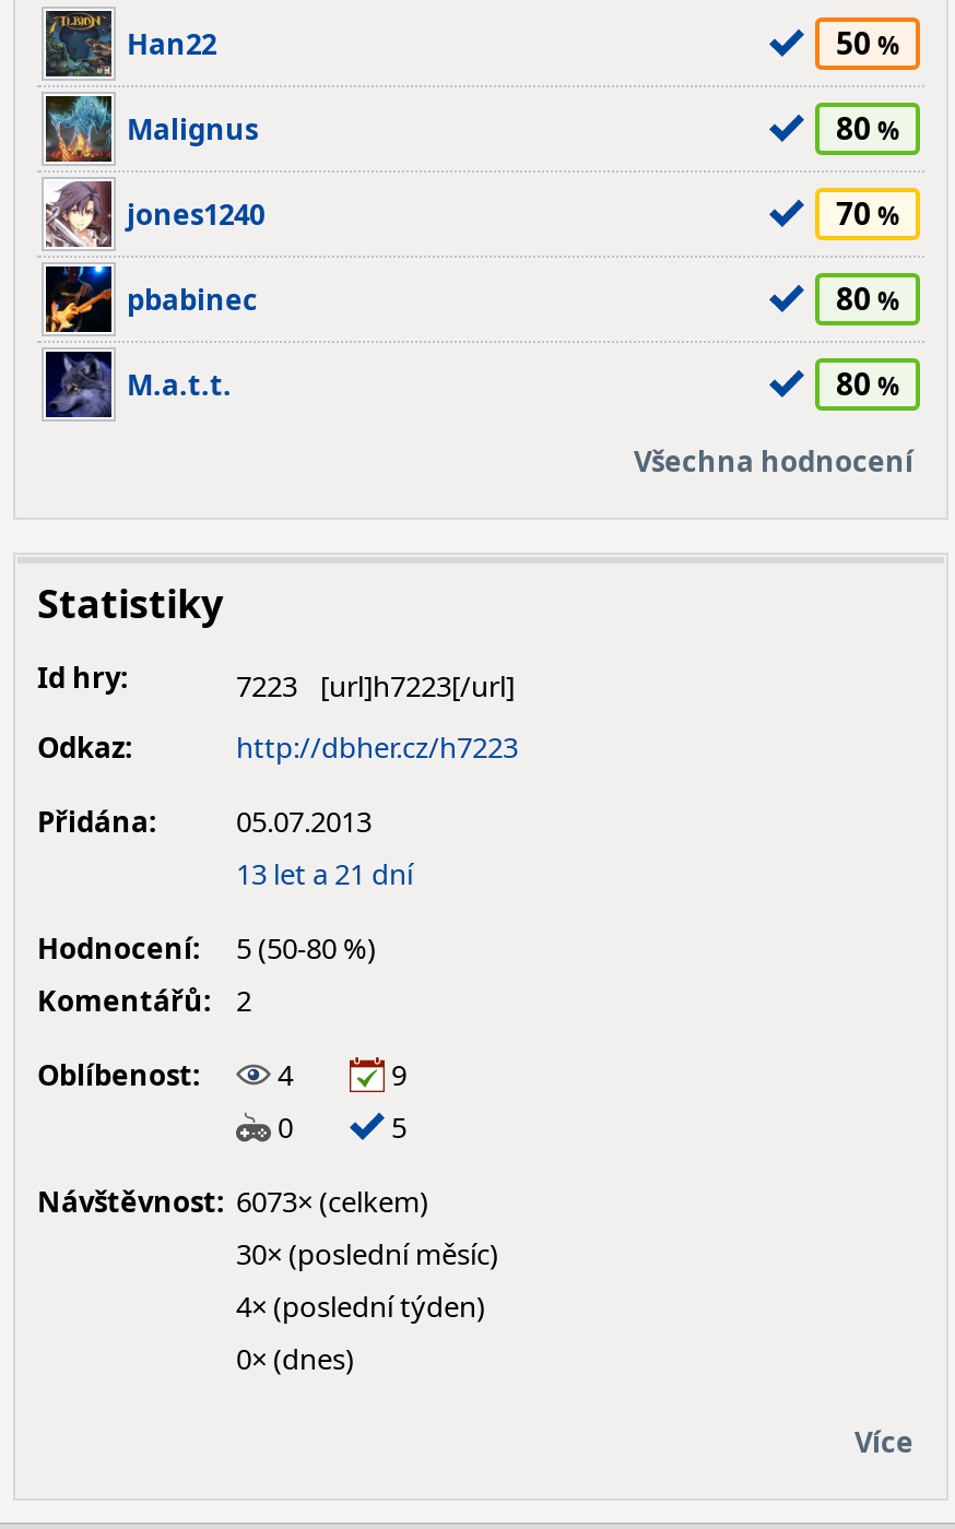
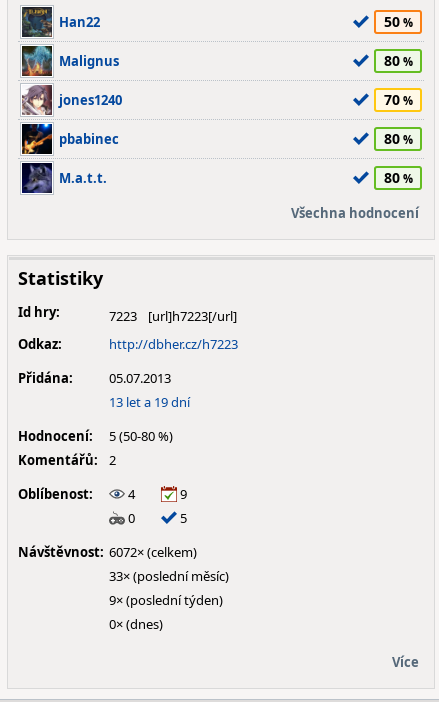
- 13 let a 21 dní
+ 13 let a 19 dní

- Návštěvnost: 6073× (celkem)
+ Návštěvnost: 6072× (celkem)

- 30× (poslední měsíc)
+ 33× (poslední měsíc)

- 4× (poslední týden)
+ 9× (poslední týden)
